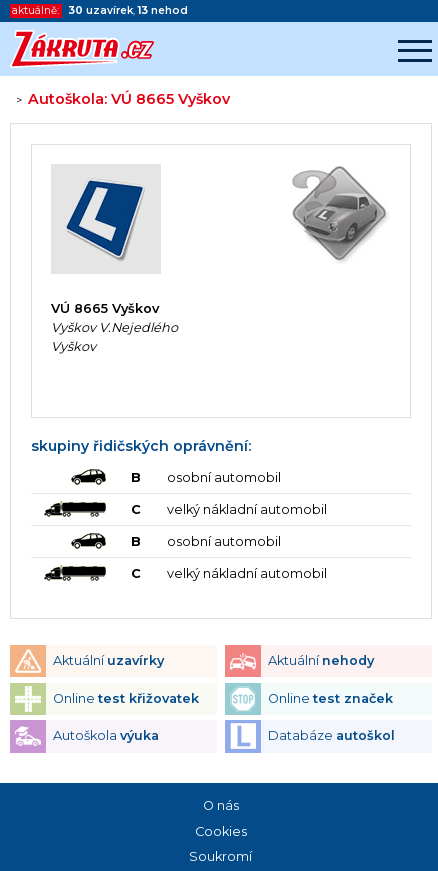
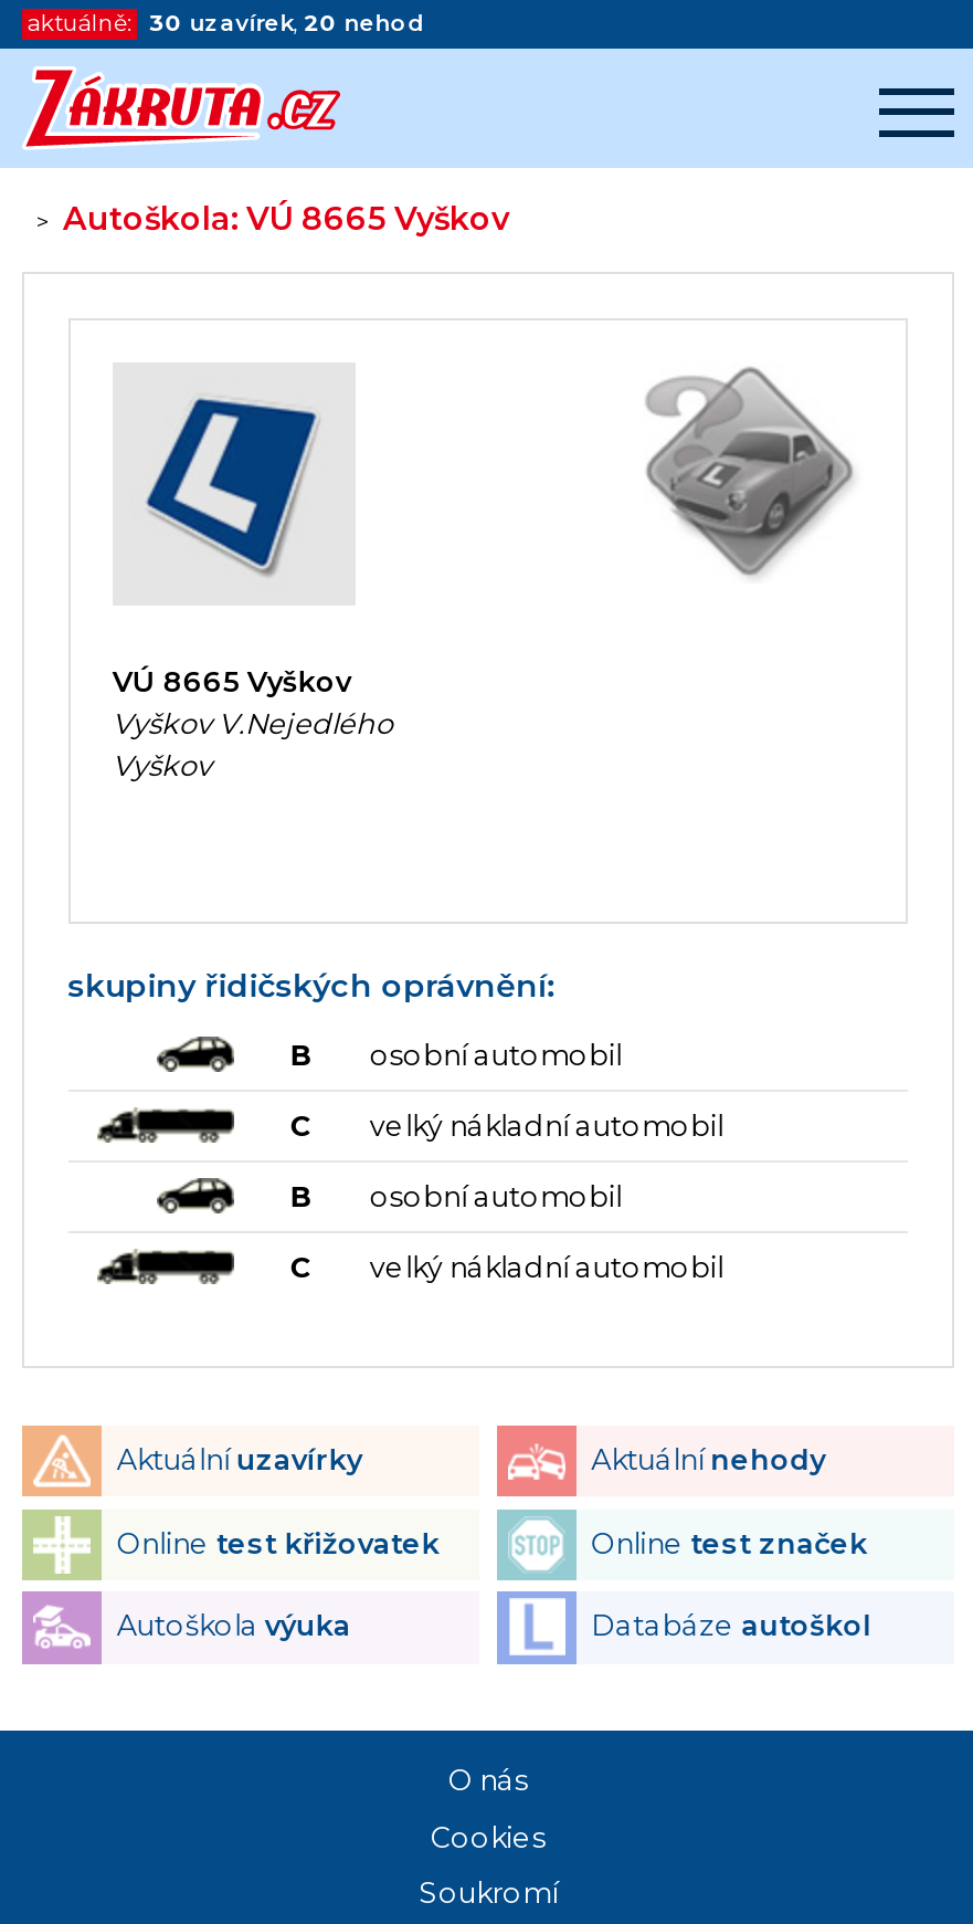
- 30 uzavírek, 13 nehod
+ 30 uzavírek, 20 nehod
